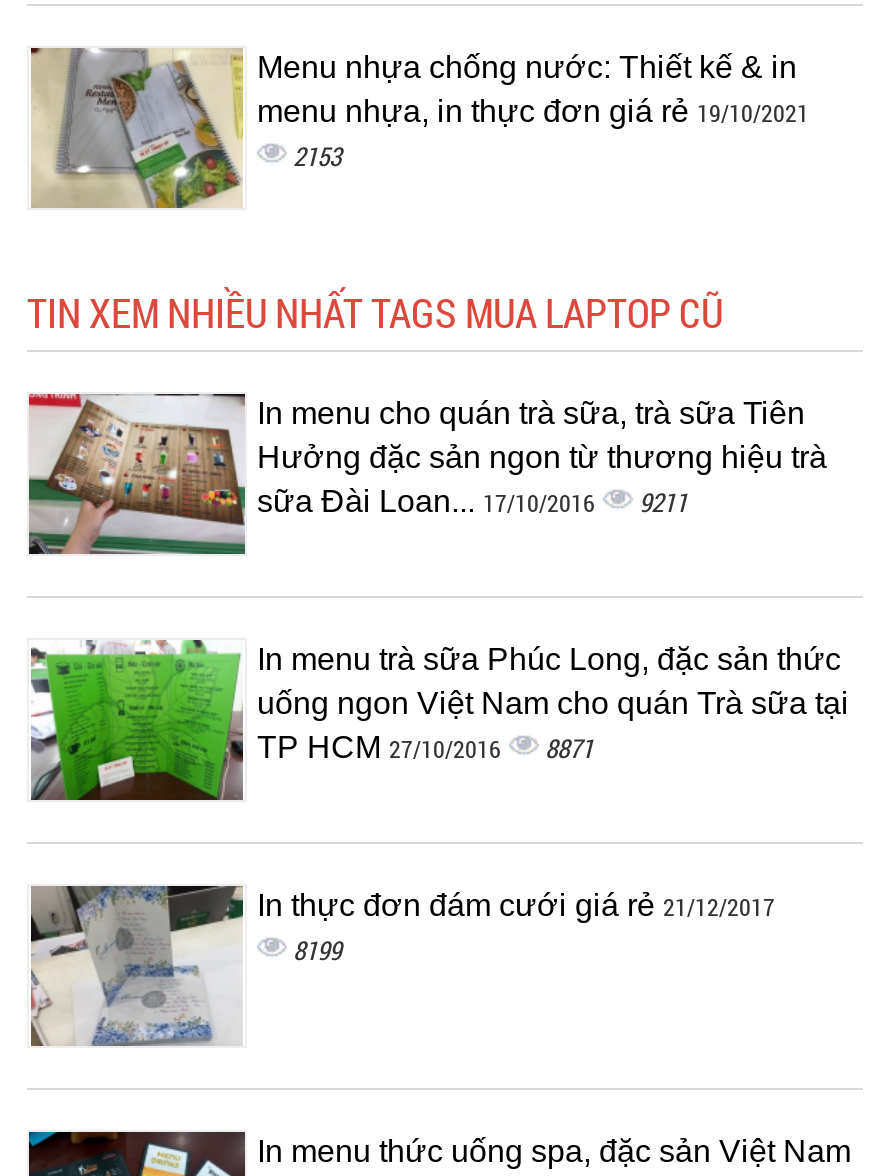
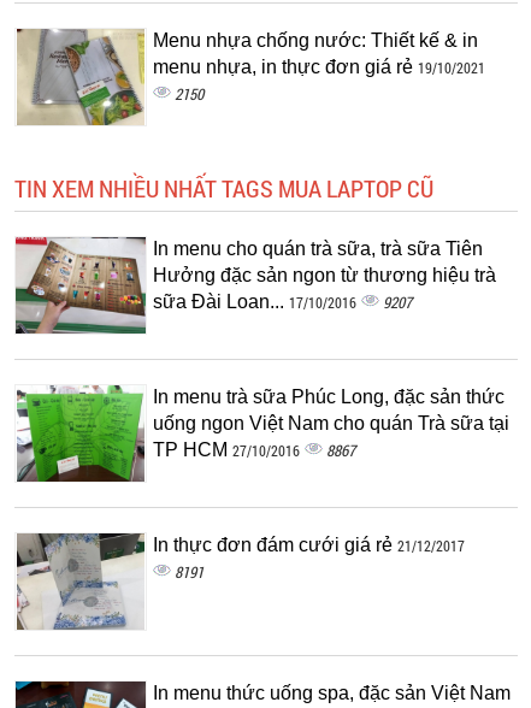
- 2153
+ 2150

- sữa Đài Loan... 17/10/2016 9211
+ sữa Đài Loan... 17/10/2016 9207

- TP HCM 27/10/2016 8871
+ TP HCM 27/10/2016 8867

- 8199
+ 8191
